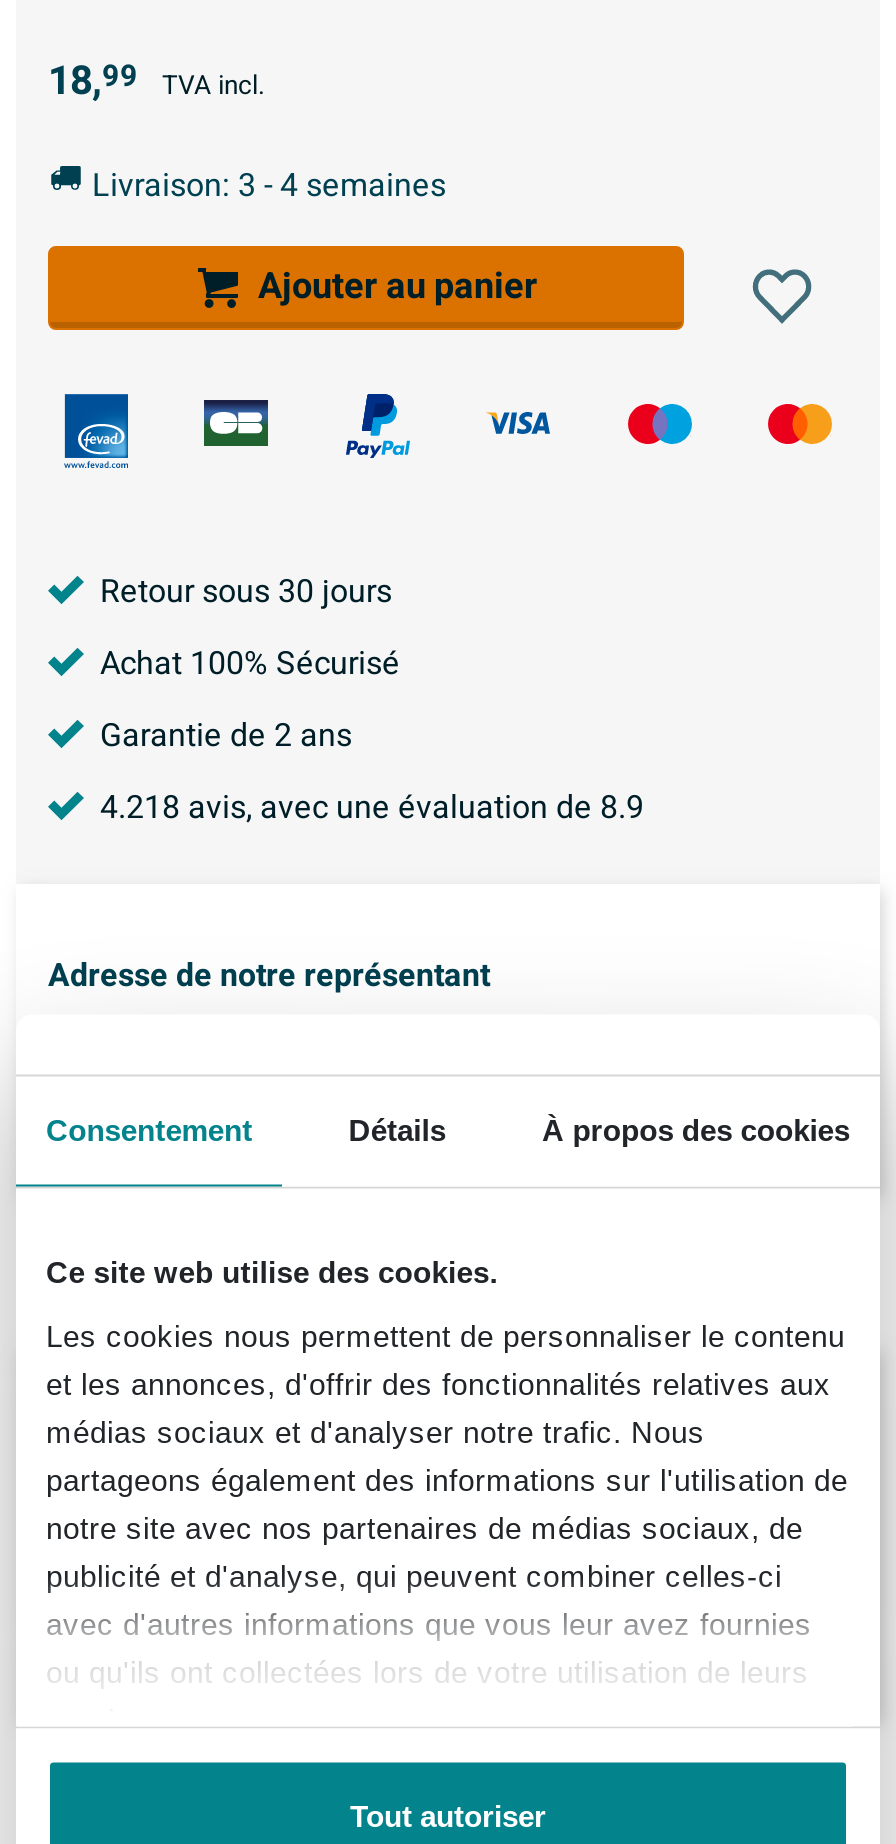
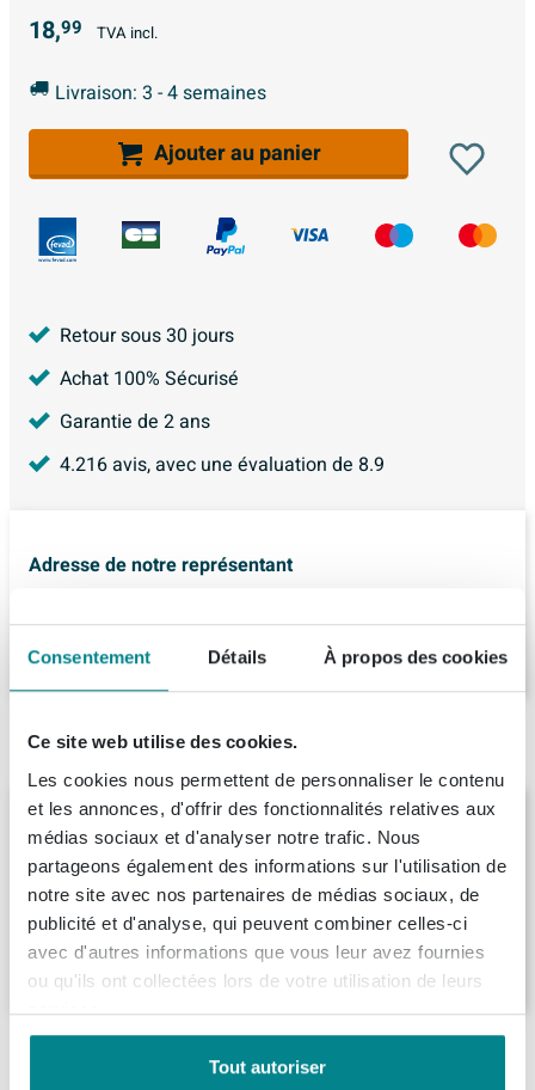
- 4.218 avis, avec une évaluation de 8.9
+ 4.216 avis, avec une évaluation de 8.9
